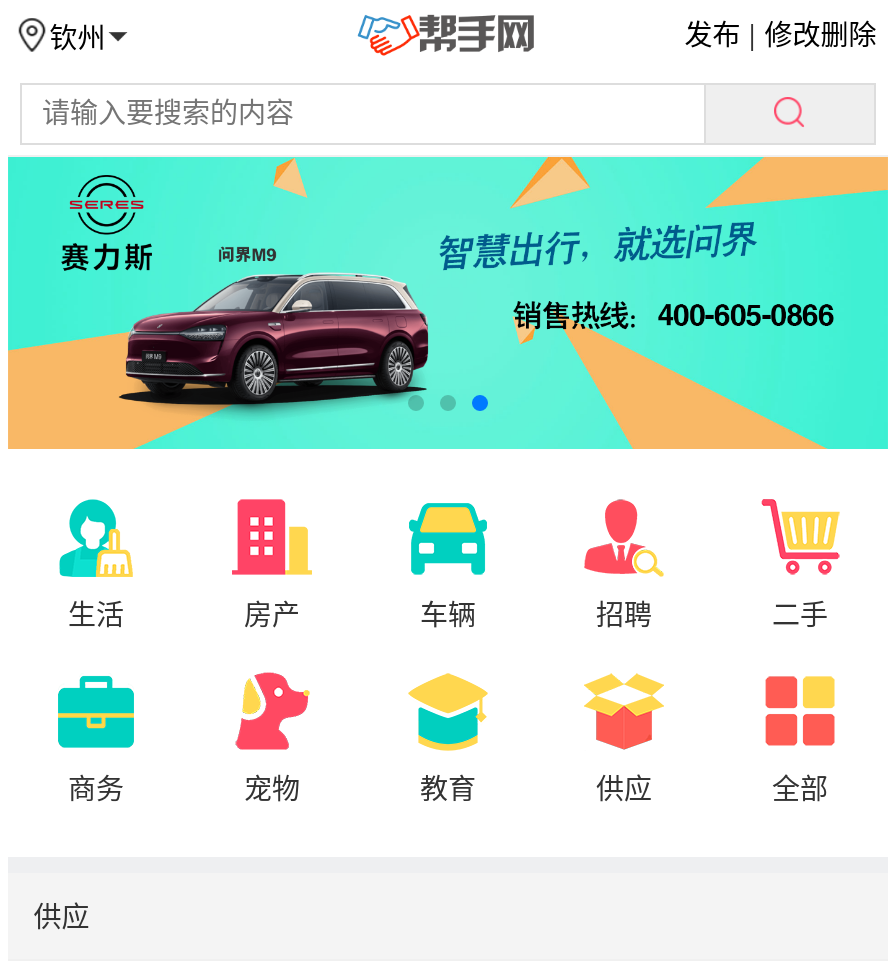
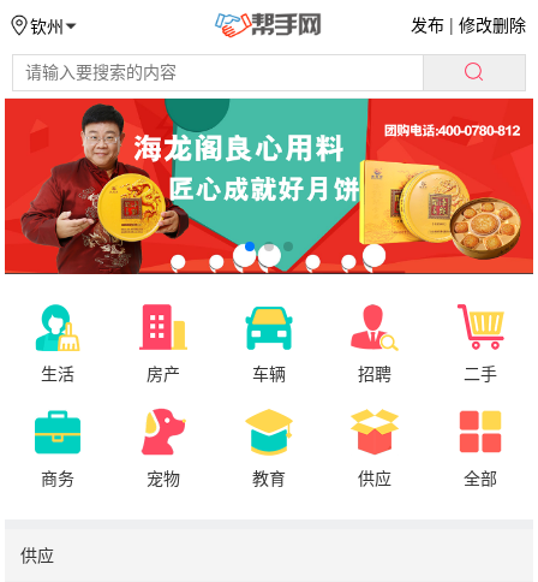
- [image]
+ [image]
